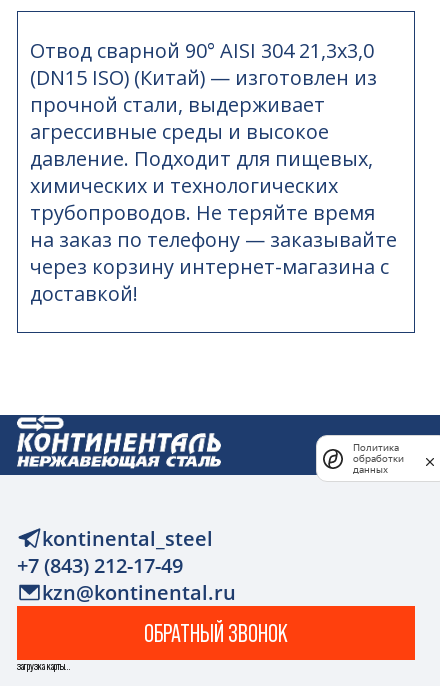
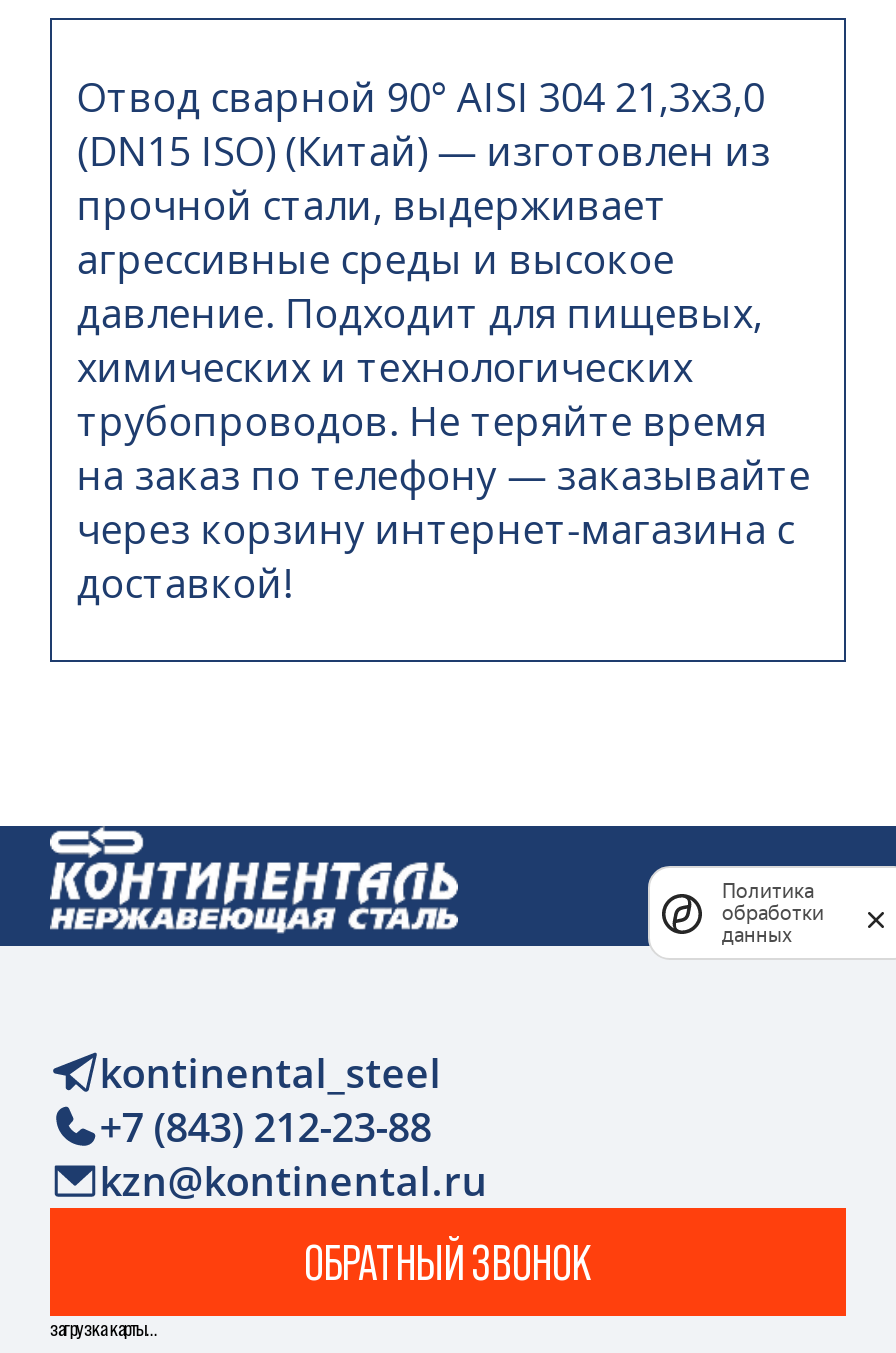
- +7 (843) 212-17-49
+ +7 (843) 212-23-88
